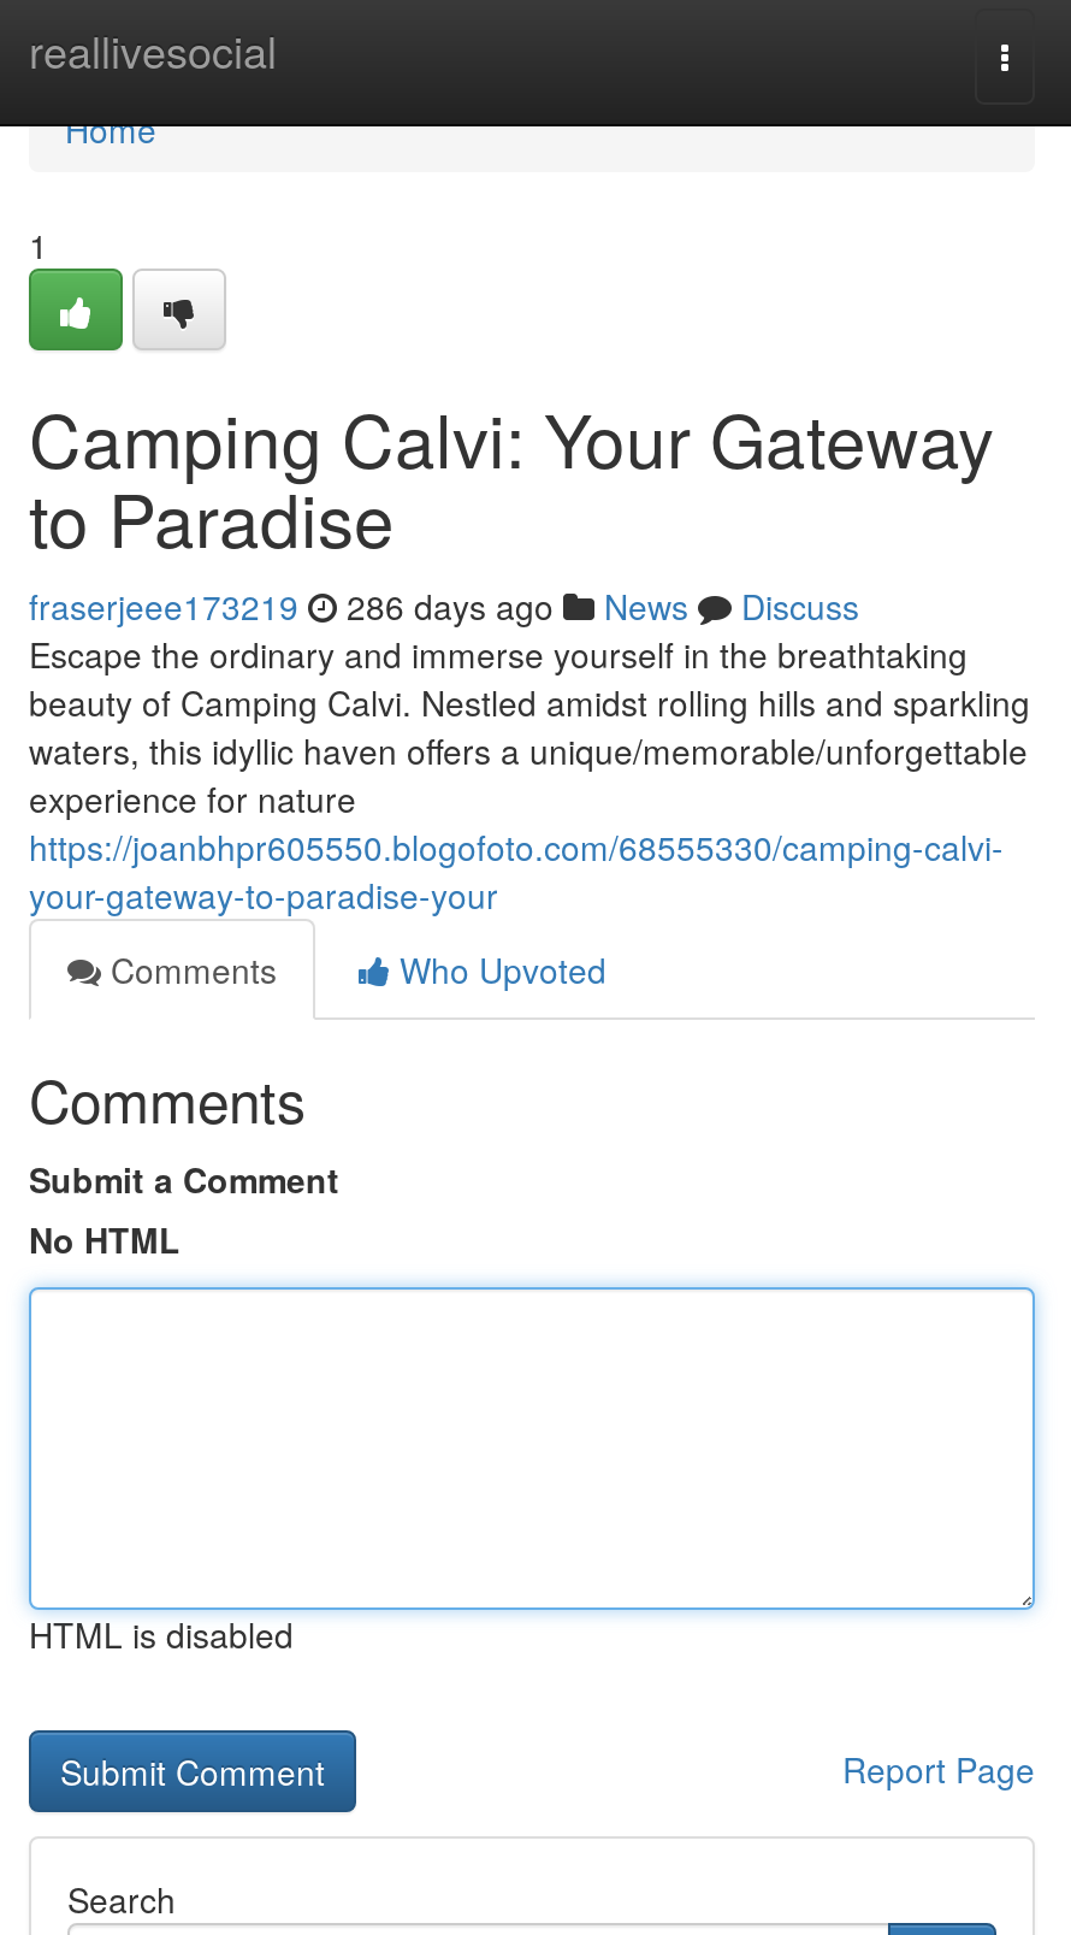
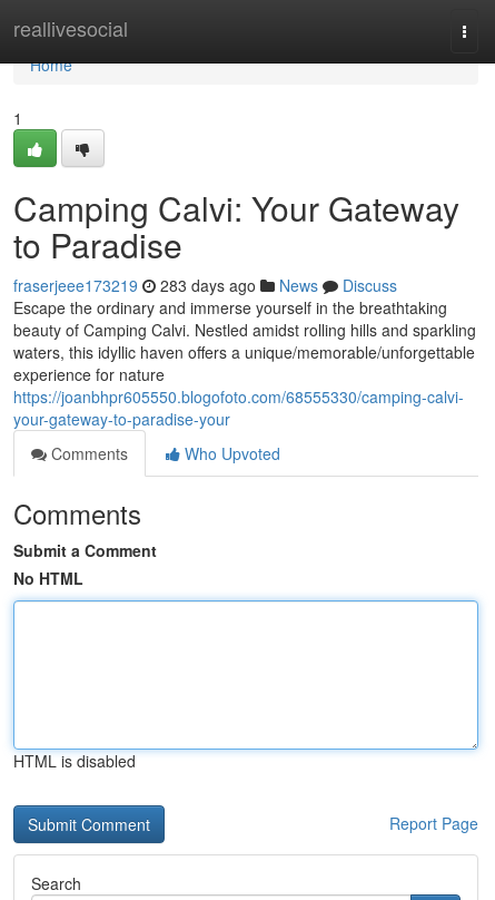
- fraserjeee173219 286 days ago News Discuss
+ fraserjeee173219 283 days ago News Discuss
